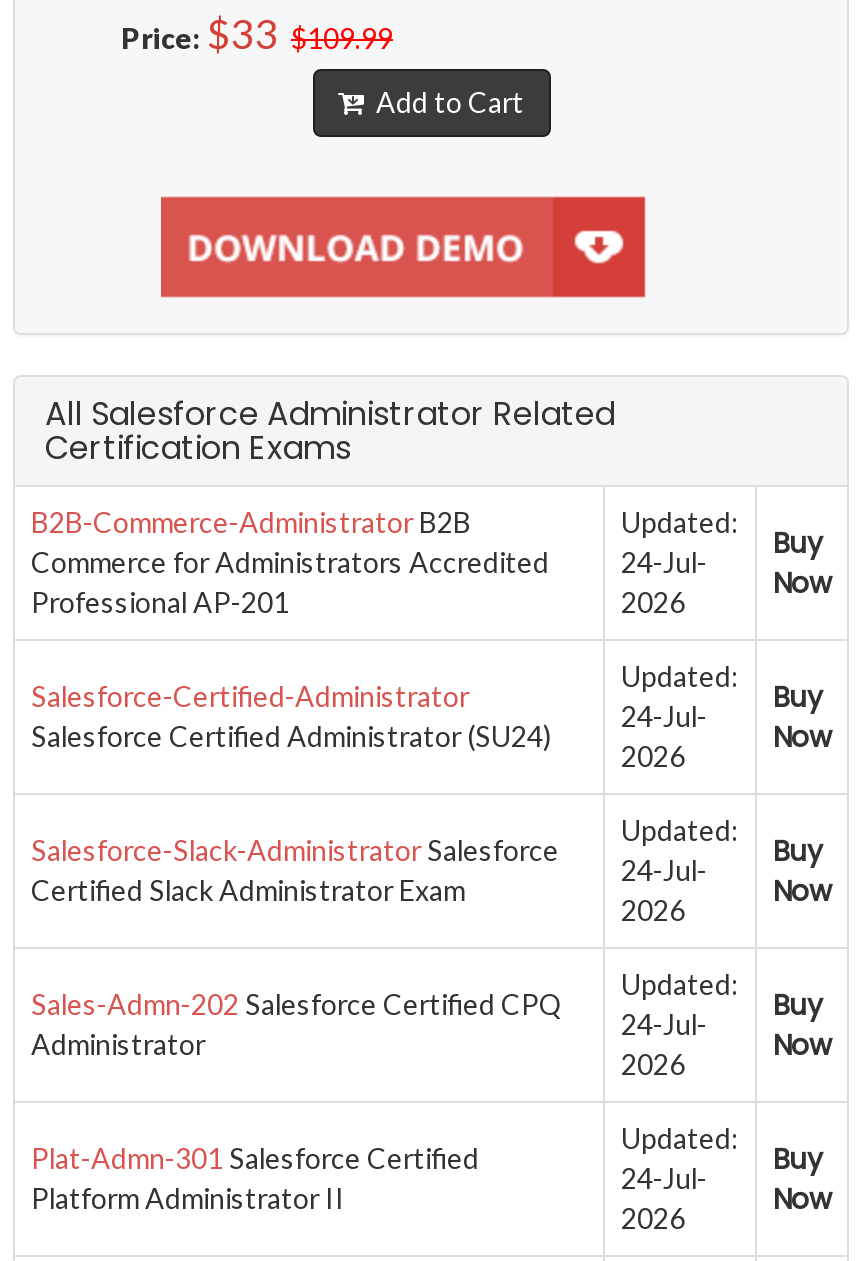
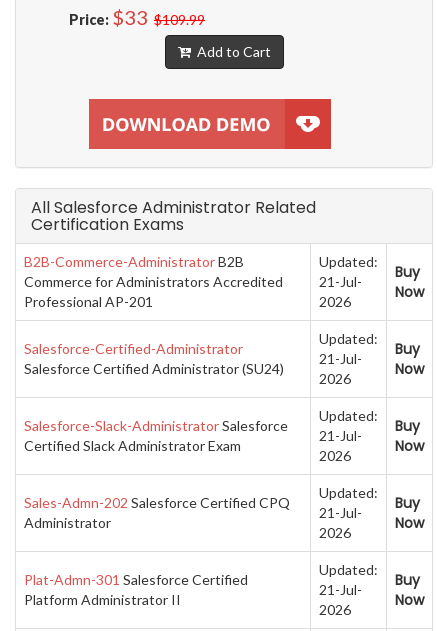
- 24-Jul- Buy
+ 21-Jul- Buy

- 24-Jul- Buy
+ 21-Jul- Buy

- 24-Jul- Buy
+ 21-Jul- Buy

- 24-Jul- Buy
+ 21-Jul- Buy

- 24-Jul- Buy
+ 21-Jul- Buy
